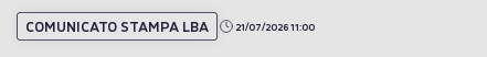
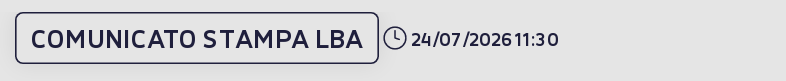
- 21/07/2026 11:00
+ 24/07/2026 11:30
